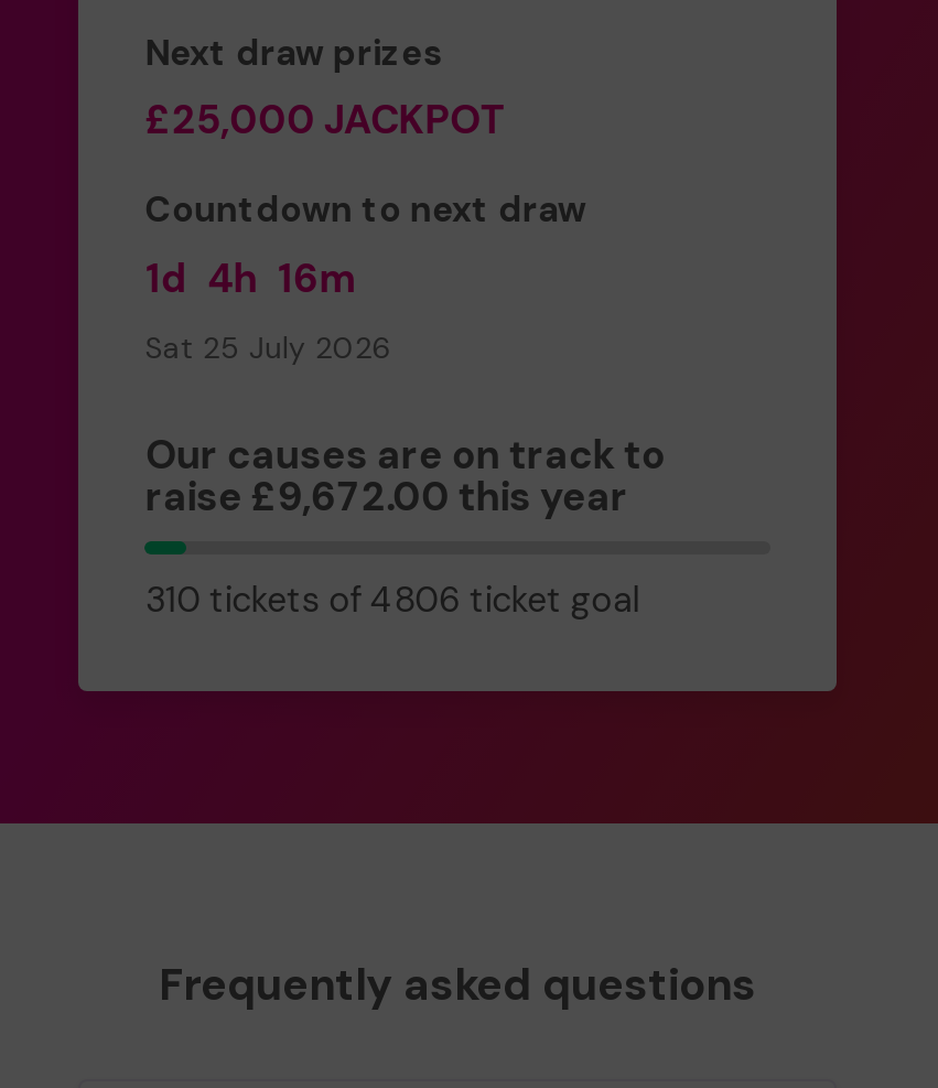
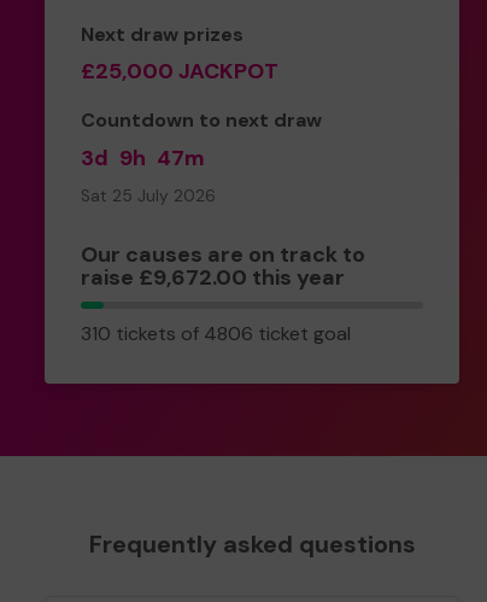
- 1d 4h 16m
+ 3d 9h 47m
